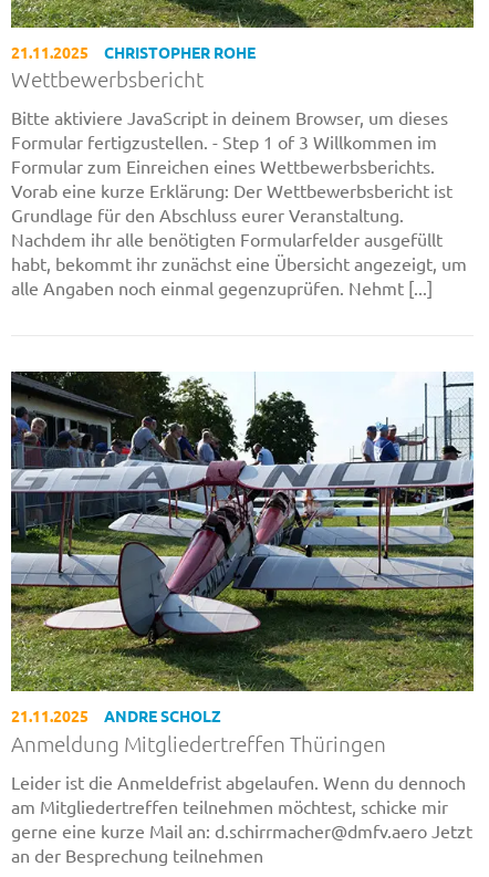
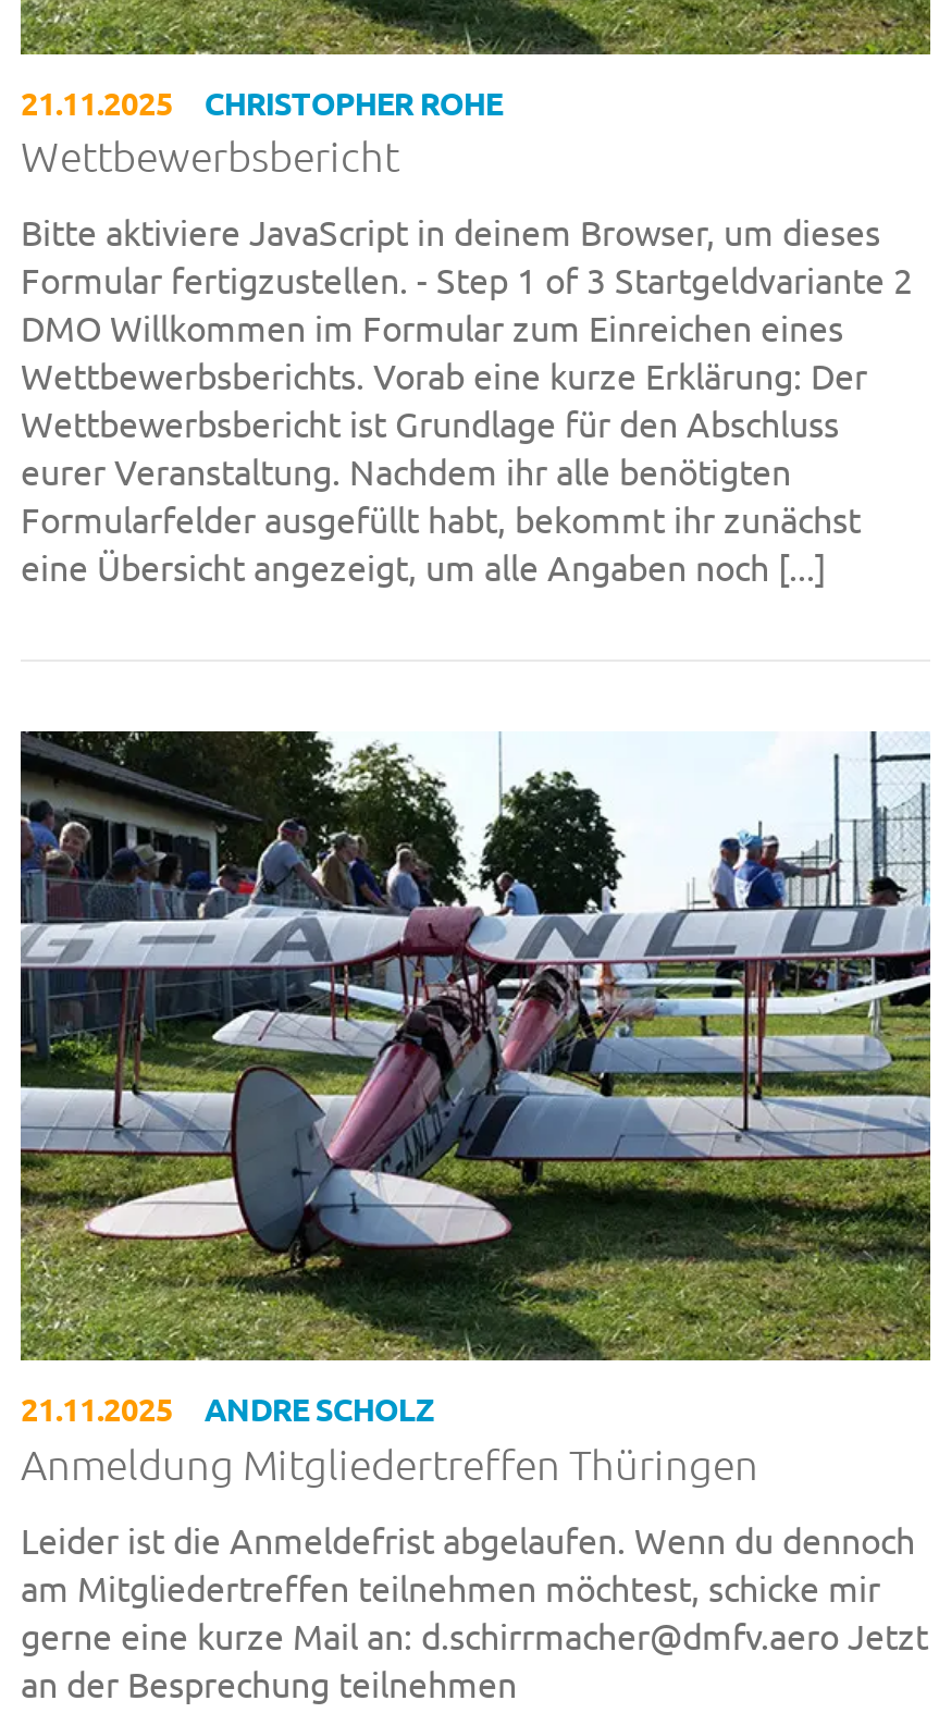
- Formular fertigzustellen. - Step 1 of 3 Willkommen im
- Formular zum Einreichen eines Wettbewerbsberichts.
- Vorab eine kurze Erklärung: Der Wettbewerbsbericht ist
- Grundlage für den Abschluss eurer Veranstaltung.
- Nachdem ihr alle benötigten Formularfelder ausgefüllt
- habt, bekommt ihr zunächst eine Übersicht angezeigt, um
- alle Angaben noch einmal gegenzuprüfen. Nehmt [...]
+ Formular fertigzustellen. - Step 1 of 3 Startgeldvariante 2
+ DMO Willkommen im Formular zum Einreichen eines
+ Wettbewerbsberichts. Vorab eine kurze Erklärung: Der
+ Wettbewerbsbericht ist Grundlage für den Abschluss
+ eurer Veranstaltung. Nachdem ihr alle benötigten
+ Formularfelder ausgefüllt habt, bekommt ihr zunächst
+ eine Übersicht angezeigt, um alle Angaben noch [...]
